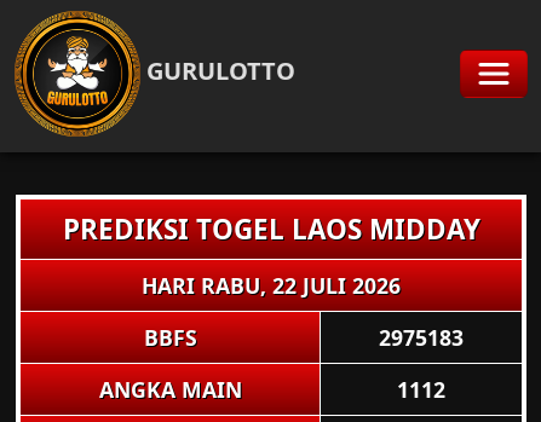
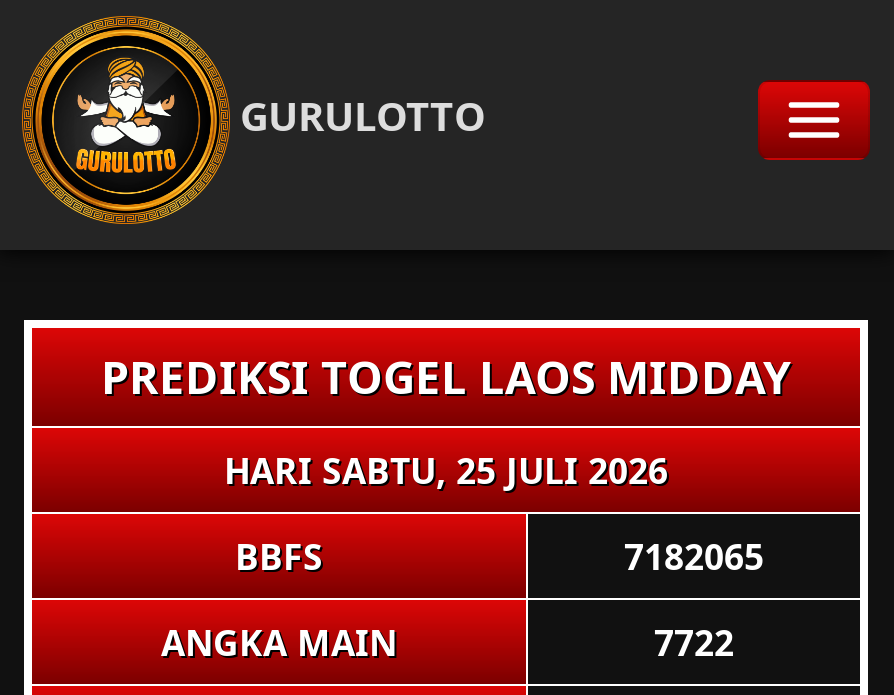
- HARI RABU, 22 JULI 2026
+ HARI SABTU, 25 JULI 2026

- 2975183
+ 7182065

- 1112
+ 7722
